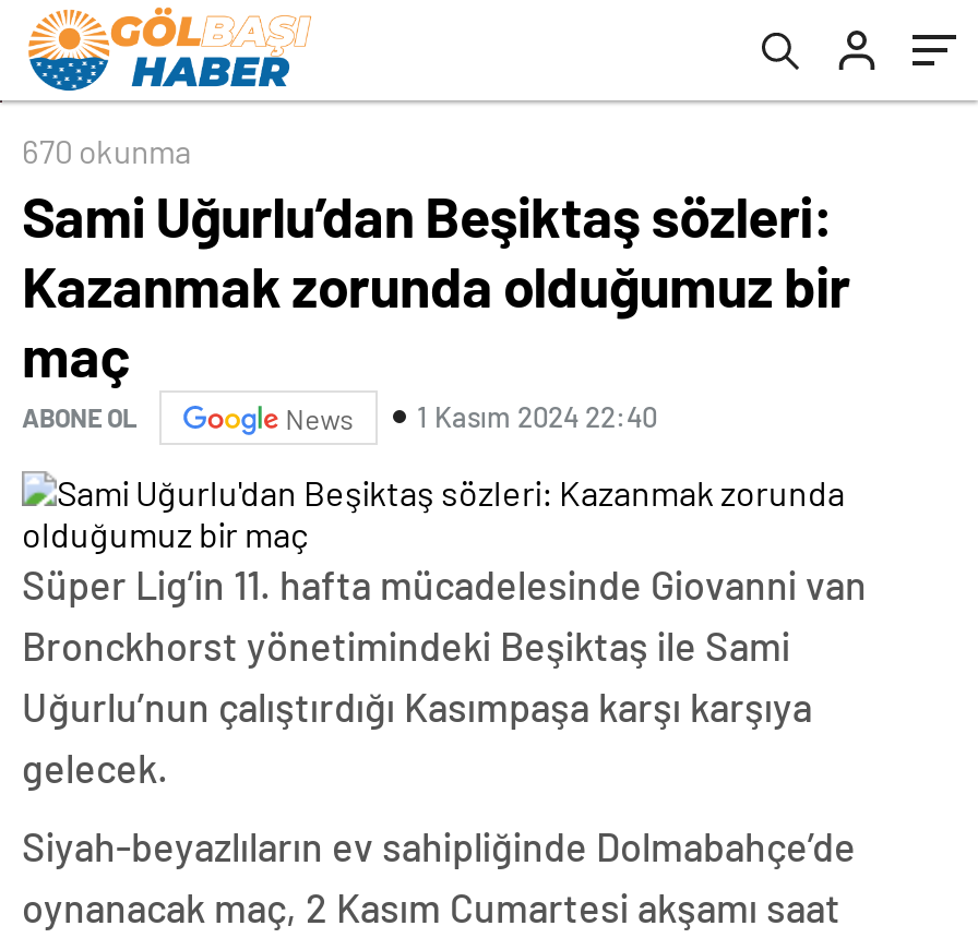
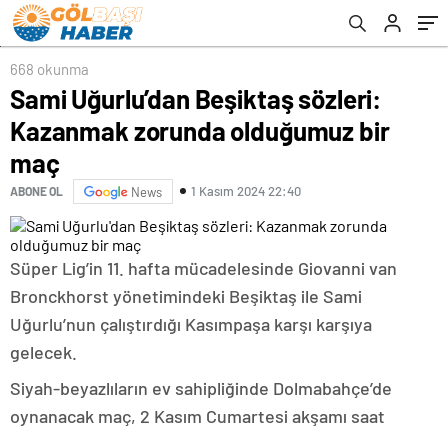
- 670 okunma
+ 668 okunma
